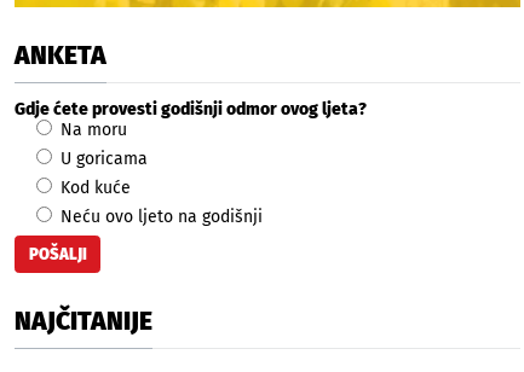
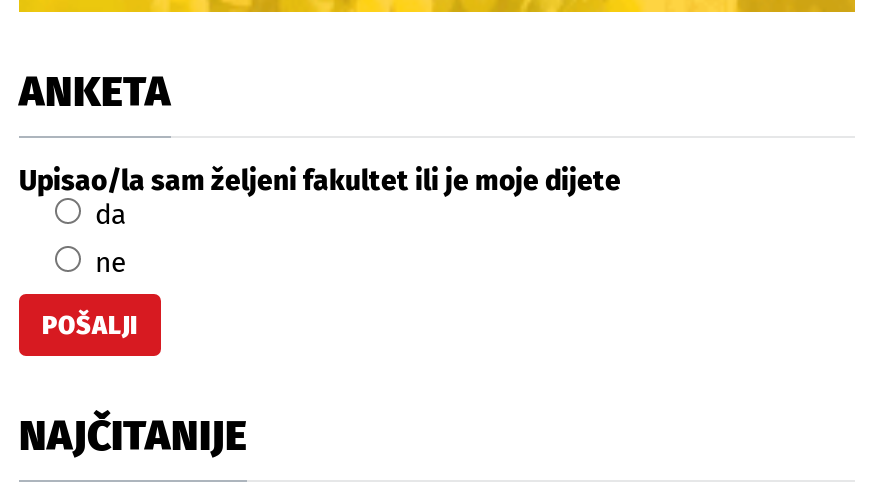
- Gdje ćete provesti godišnji odmor ovog ljeta?
- Na moru
- U goricama
- Kod kuće
- Neću ovo ljeto na godišnji
+ Upisao/la sam željeni fakultet ili je moje dijete
+ da
+ ne
